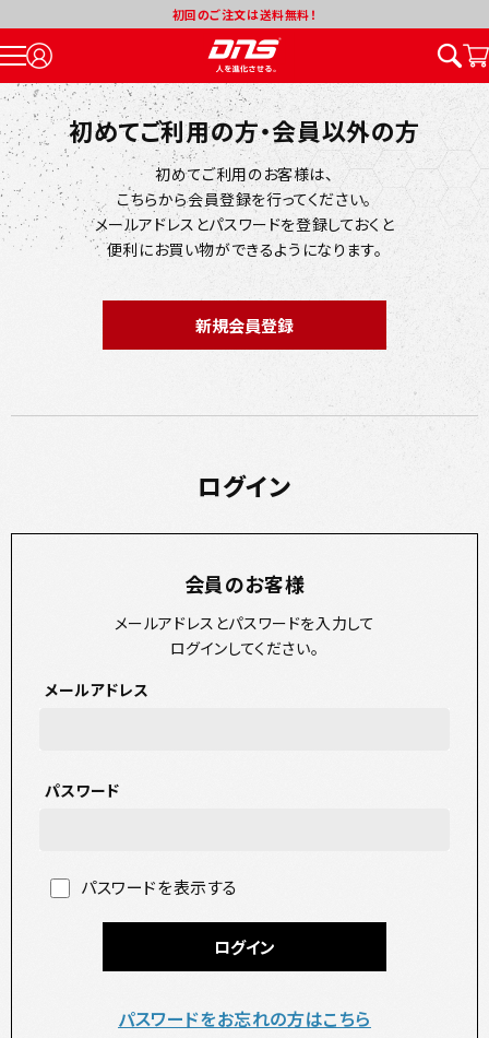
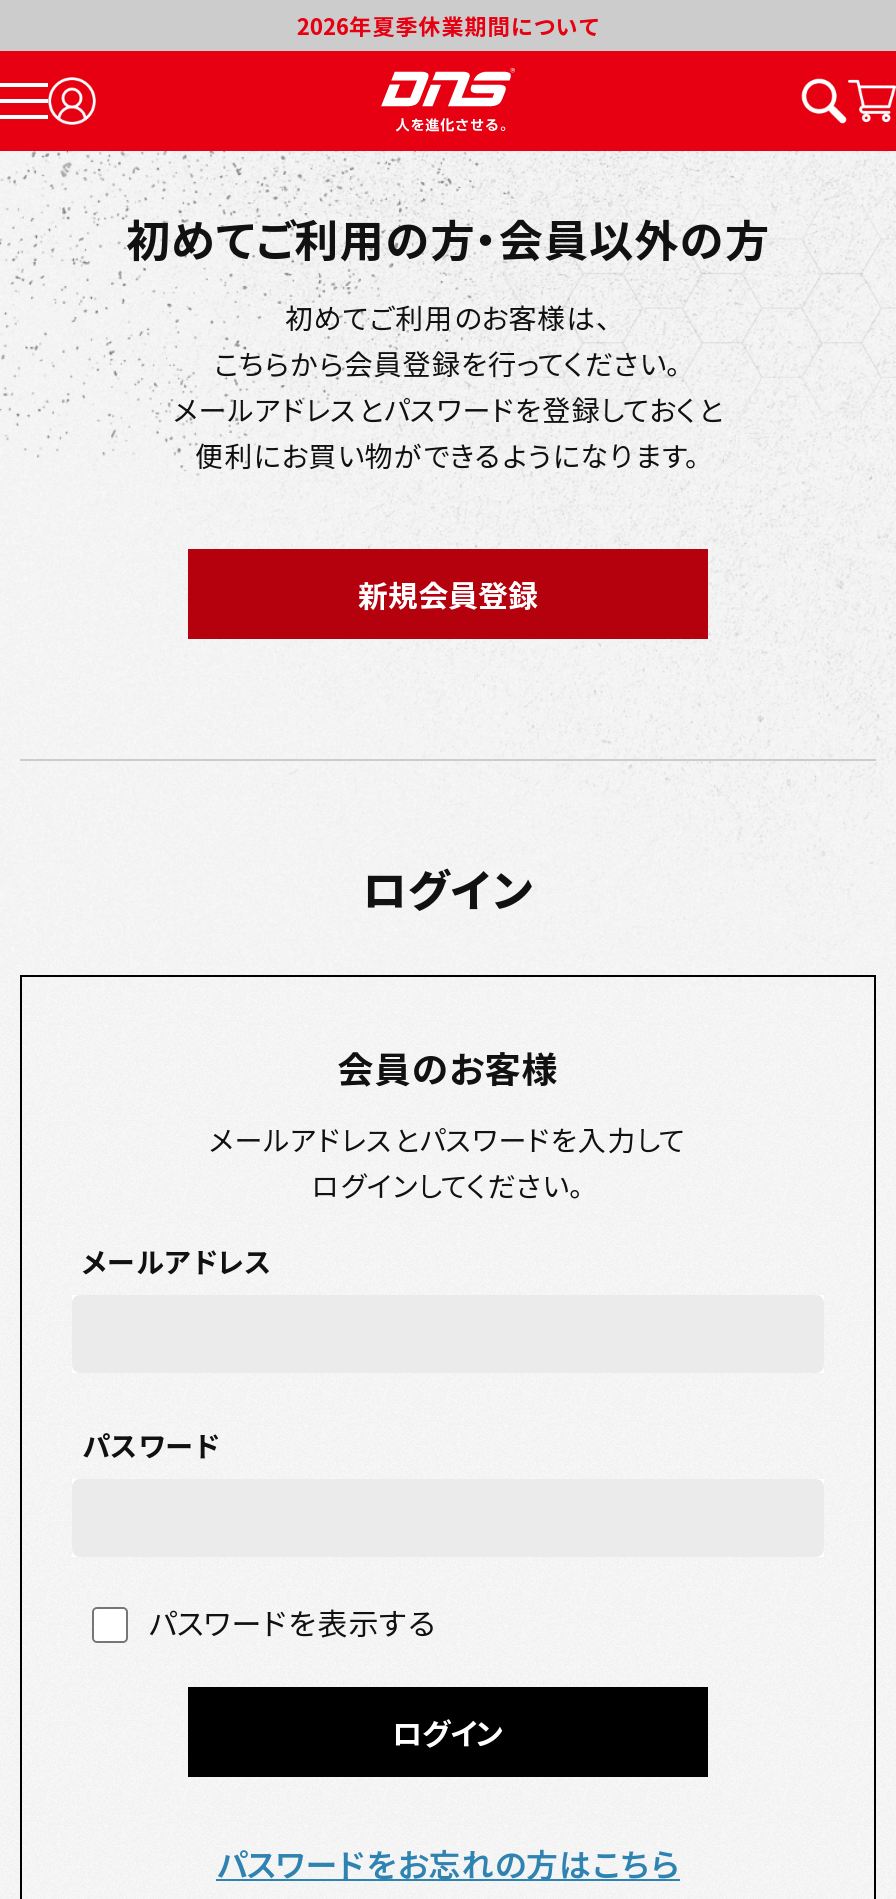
- 初回のご注文は送料無料！
+ 2026年夏季休業期間について
